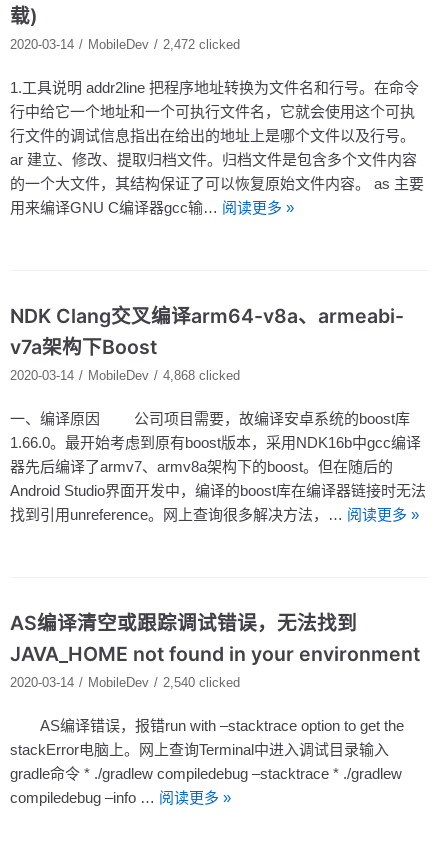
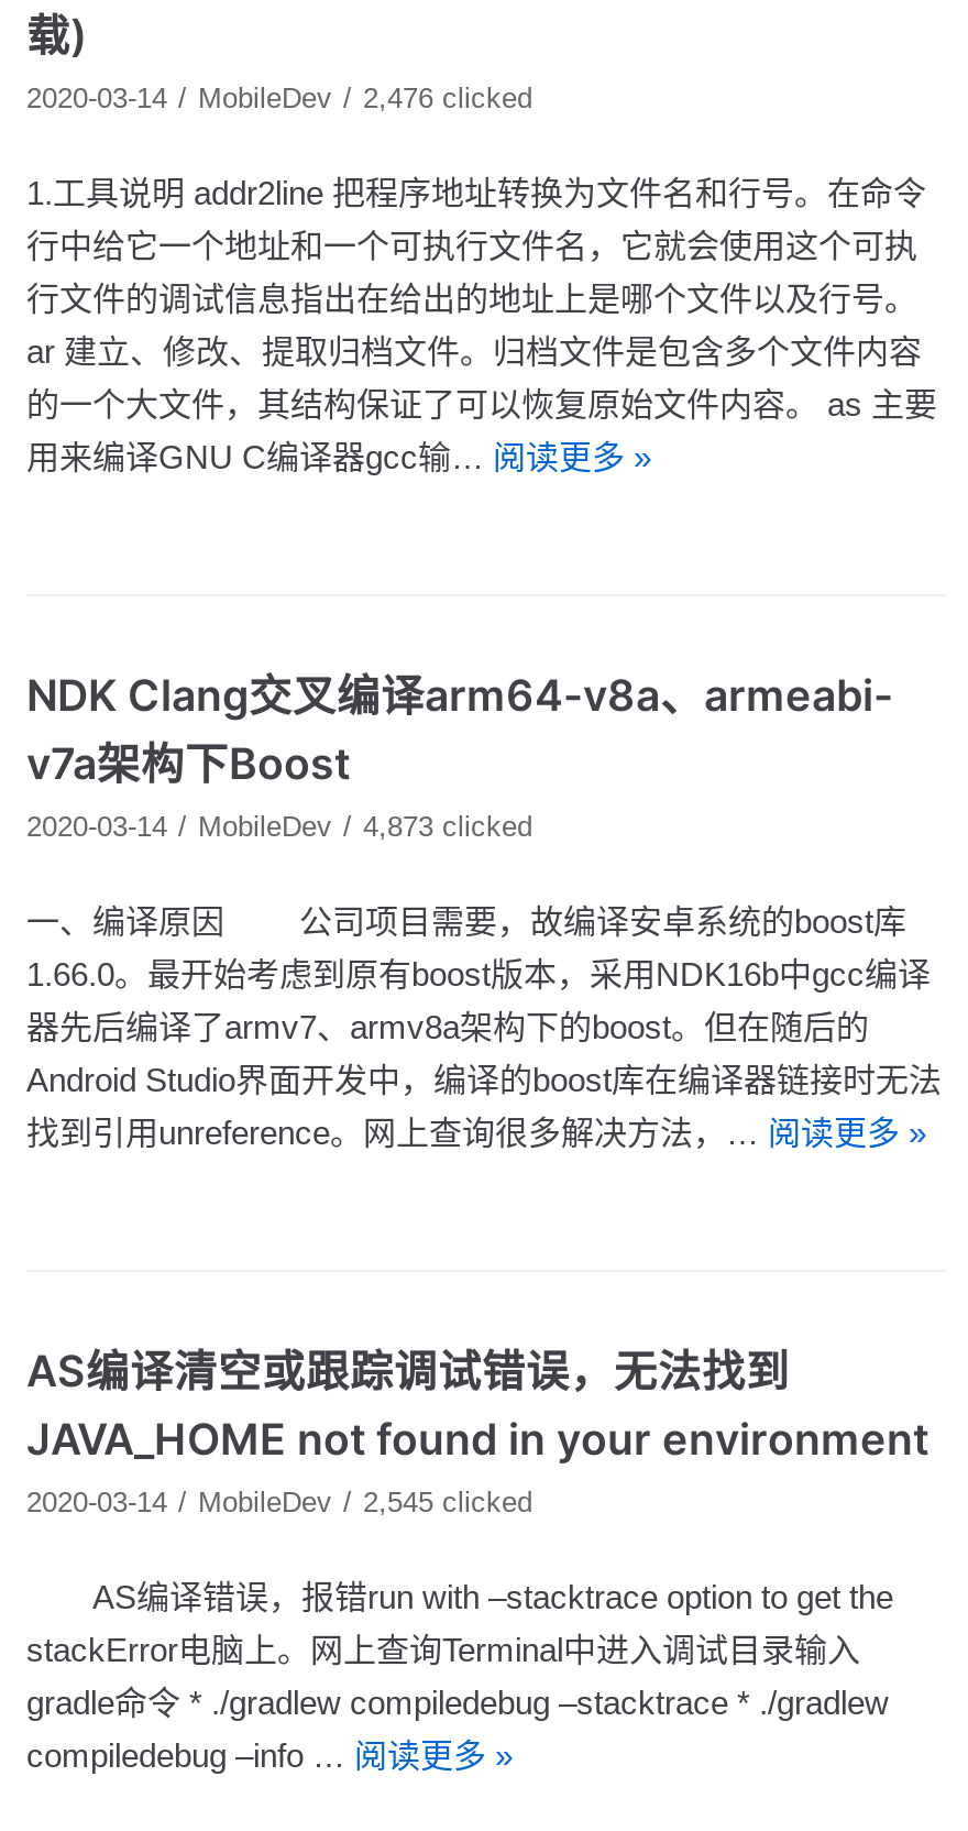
- 2020-03-14 MobileDev 2,472 clicked
+ 2020-03-14 MobileDev 2,476 clicked

- 2020-03-14 MobileDev 4,868 clicked
+ 2020-03-14 MobileDev 4,873 clicked

- 2020-03-14 MobileDev 2,540 clicked
+ 2020-03-14 MobileDev 2,545 clicked
